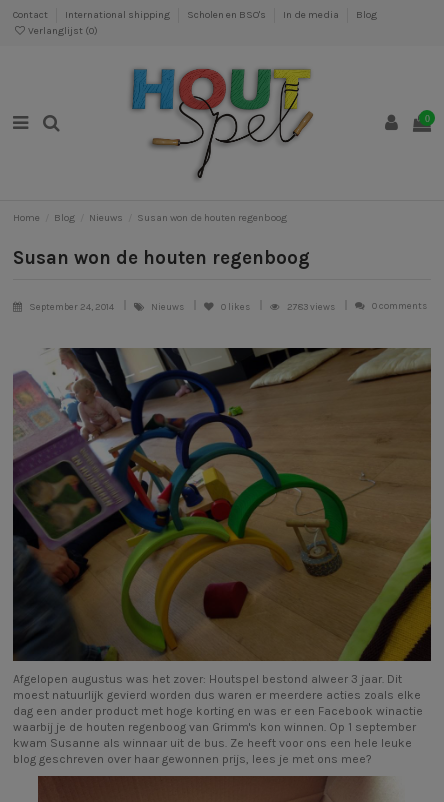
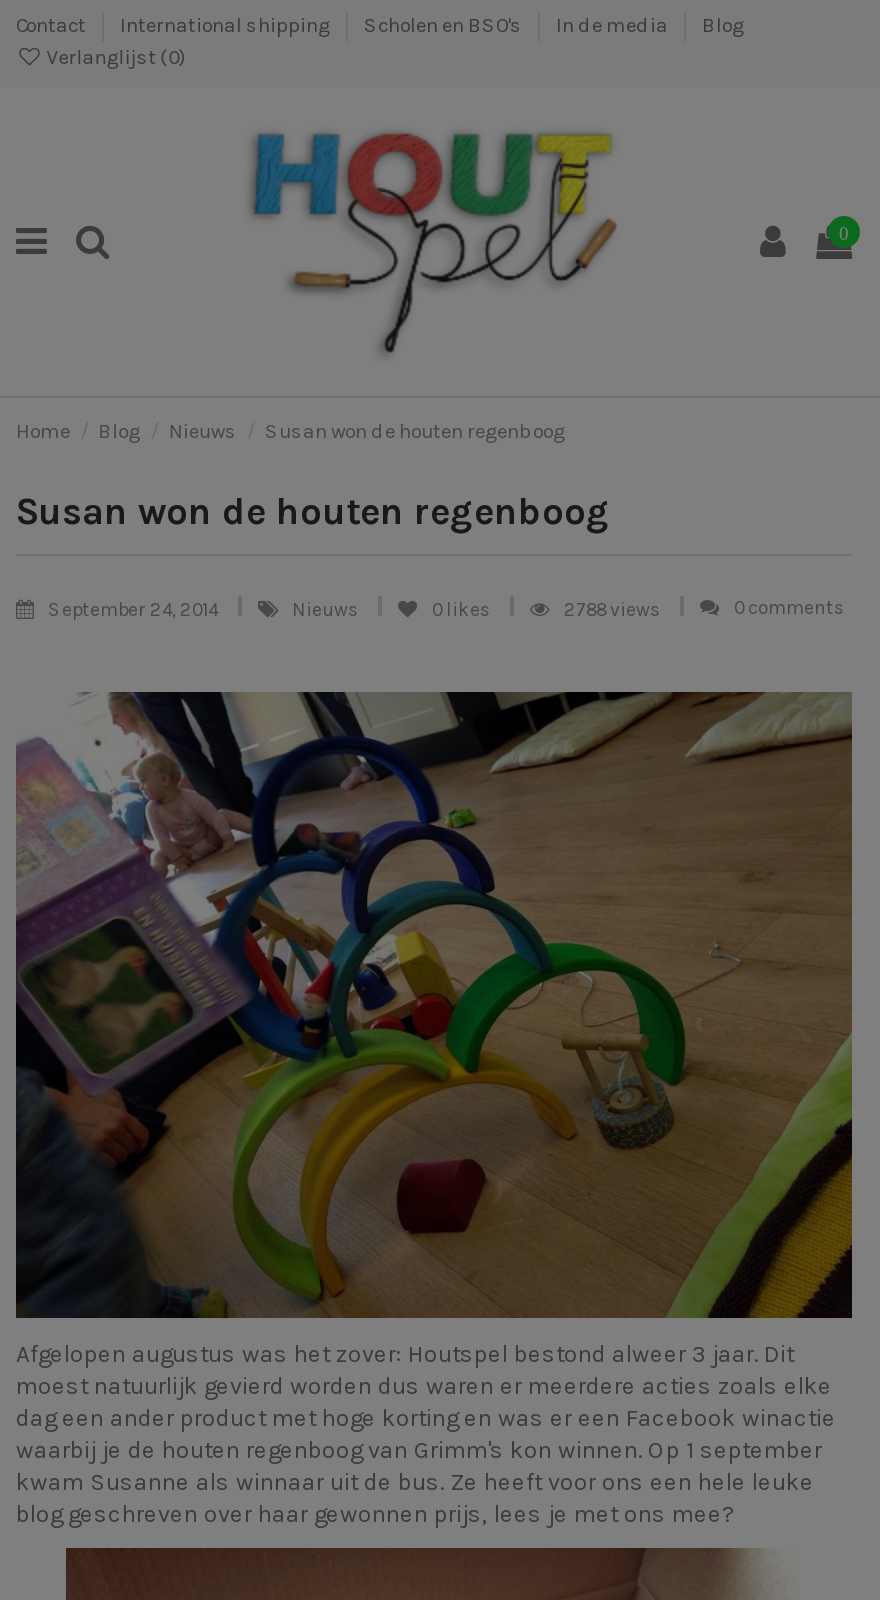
- 2783 views
+ 2788 views
